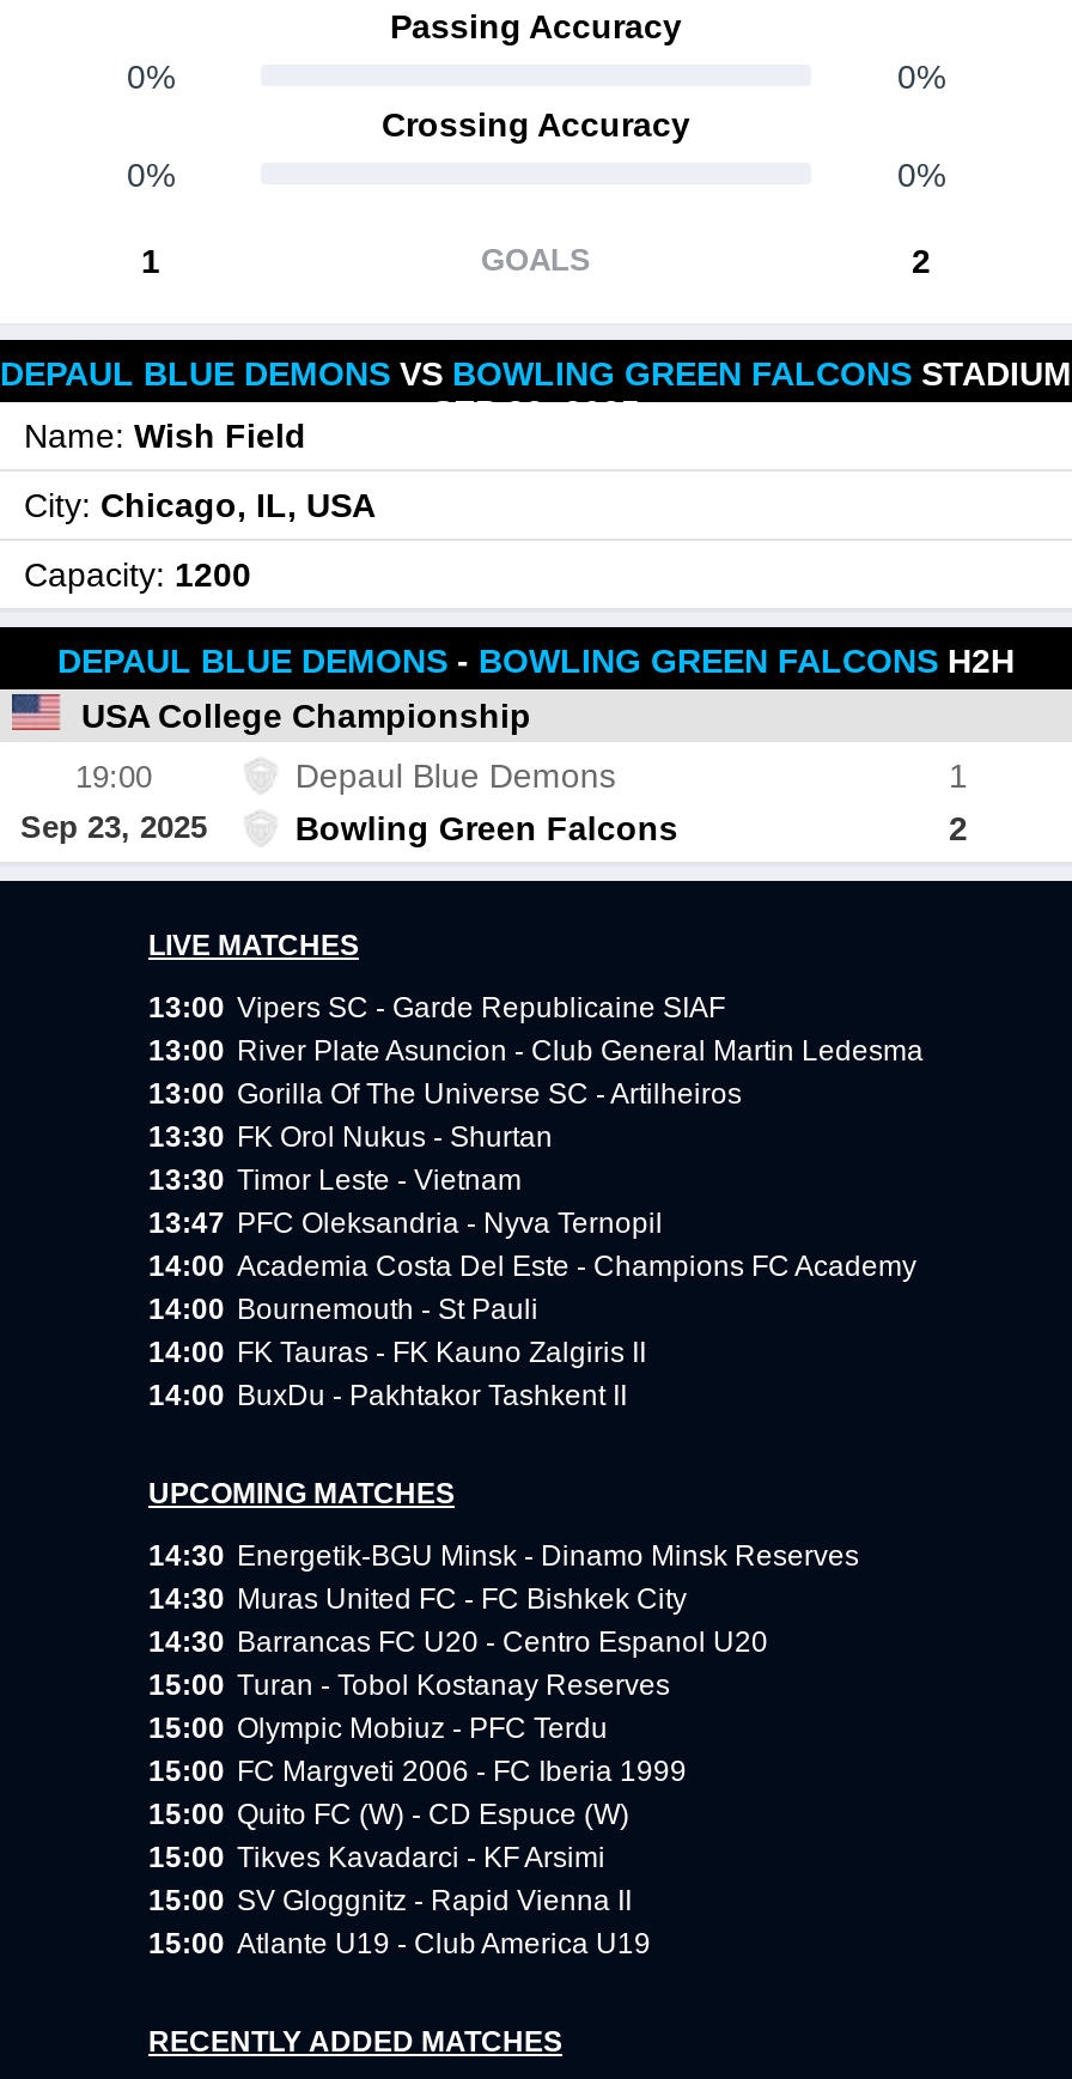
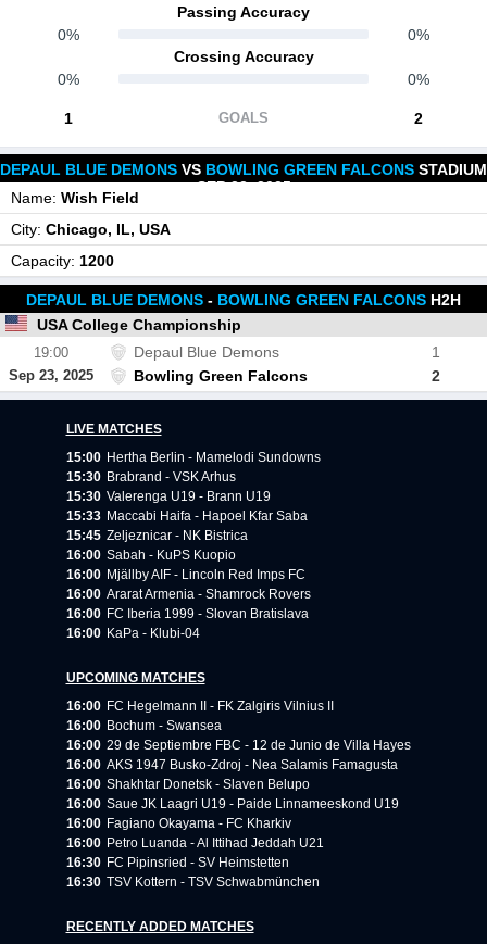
- 13:00 Vipers SC - Garde Republicaine SIAF
- 13:00 River Plate Asuncion - Club General Martin Ledesma
- 13:00 Gorilla Of The Universe SC - Artilheiros
- 13:30 FK Orol Nukus - Shurtan
- 13:30 Timor Leste - Vietnam
- 13:47 PFC Oleksandria - Nyva Ternopil
- 14:00 Academia Costa Del Este - Champions FC Academy
- 14:00 Bournemouth - St Pauli
- 14:00 FK Tauras - FK Kauno Zalgiris II
- 14:00 BuxDu - Pakhtakor Tashkent II
+ 15:00 Hertha Berlin - Mamelodi Sundowns
+ 15:30 Brabrand - VSK Arhus
+ 15:30 Valerenga U19 - Brann U19
+ 15:33 Maccabi Haifa - Hapoel Kfar Saba
+ 15:45 Zeljeznicar - NK Bistrica
+ 16:00 Sabah - KuPS Kuopio
+ 16:00 Mjällby AIF - Lincoln Red Imps FC
+ 16:00 Ararat Armenia - Shamrock Rovers
+ 16:00 FC Iberia 1999 - Slovan Bratislava
+ 16:00 KaPa - Klubi-04

- 14:30 Energetik-BGU Minsk - Dinamo Minsk Reserves
- 14:30 Muras United FC - FC Bishkek City
- 14:30 Barrancas FC U20 - Centro Espanol U20
- 15:00 Turan - Tobol Kostanay Reserves
- 15:00 Olympic Mobiuz - PFC Terdu
- 15:00 FC Margveti 2006 - FC Iberia 1999
- 15:00 Quito FC (W) - CD Espuce (W)
- 15:00 Tikves Kavadarci - KF Arsimi
- 15:00 SV Gloggnitz - Rapid Vienna II
- 15:00 Atlante U19 - Club America U19
+ 16:00 FC Hegelmann II - FK Zalgiris Vilnius II
+ 16:00 Bochum - Swansea
+ 16:00 29 de Septiembre FBC - 12 de Junio de Villa Hayes
+ 16:00 AKS 1947 Busko-Zdroj - Nea Salamis Famagusta
+ 16:00 Shakhtar Donetsk - Slaven Belupo
+ 16:00 Saue JK Laagri U19 - Paide Linnameeskond U19
+ 16:00 Fagiano Okayama - FC Kharkiv
+ 16:00 Petro Luanda - Al Ittihad Jeddah U21
+ 16:30 FC Pipinsried - SV Heimstetten
+ 16:30 TSV Kottern - TSV Schwabmünchen
